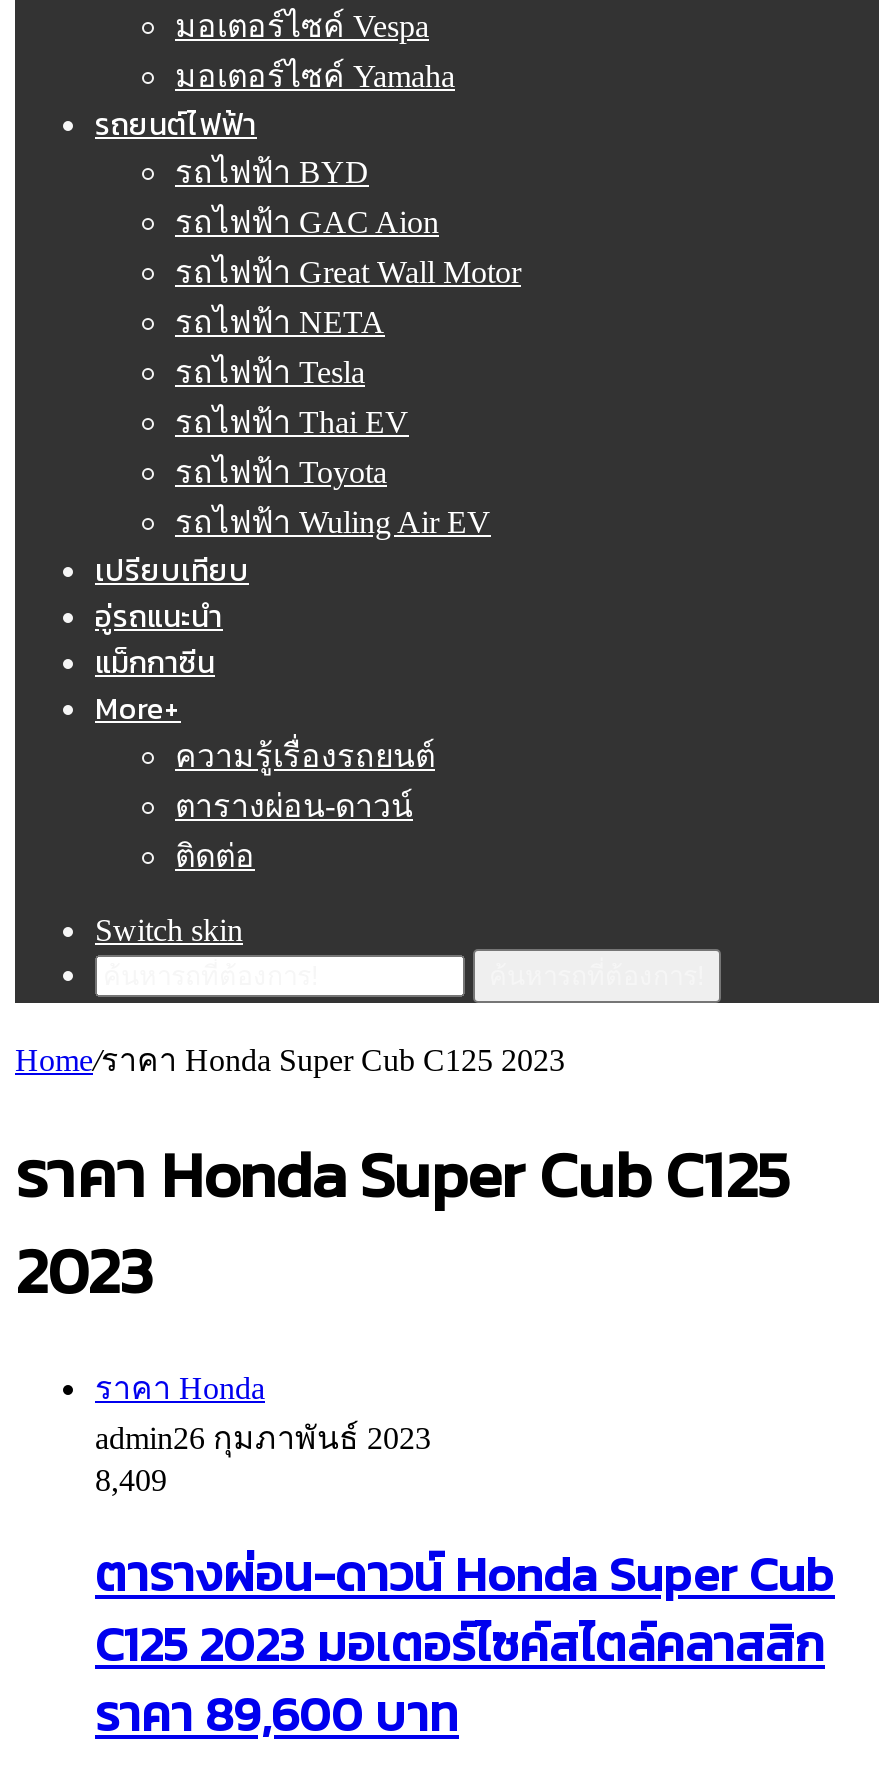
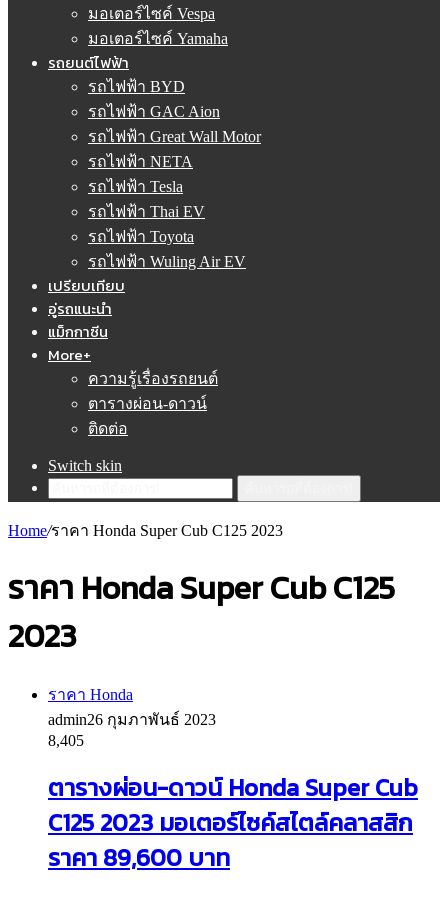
- 8,409
+ 8,405
